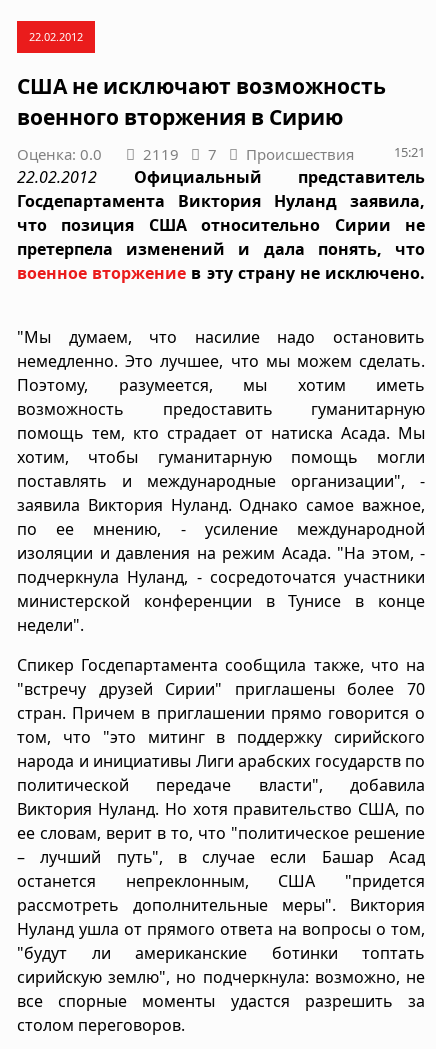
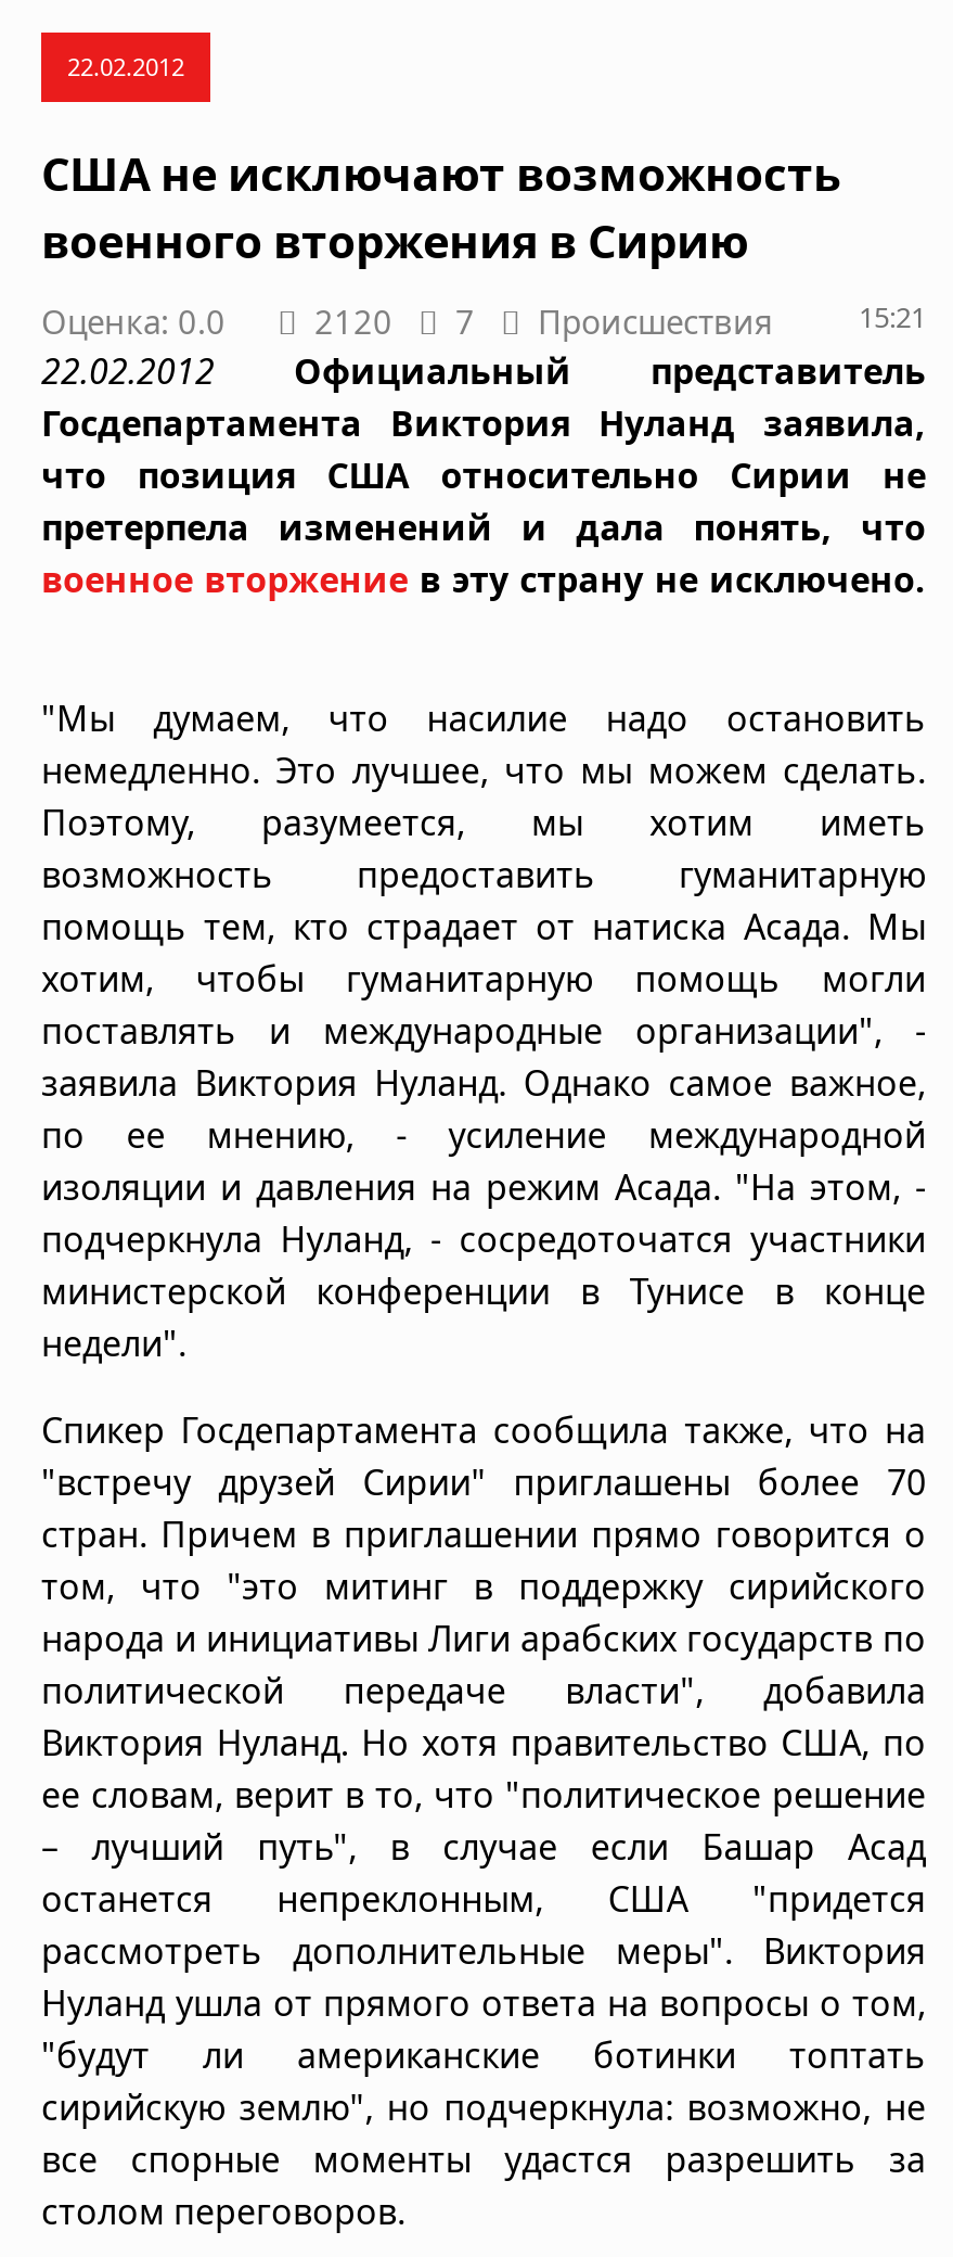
- Оценка: 0.0 2119 7 Происшествия
+ Оценка: 0.0 2120 7 Происшествия
